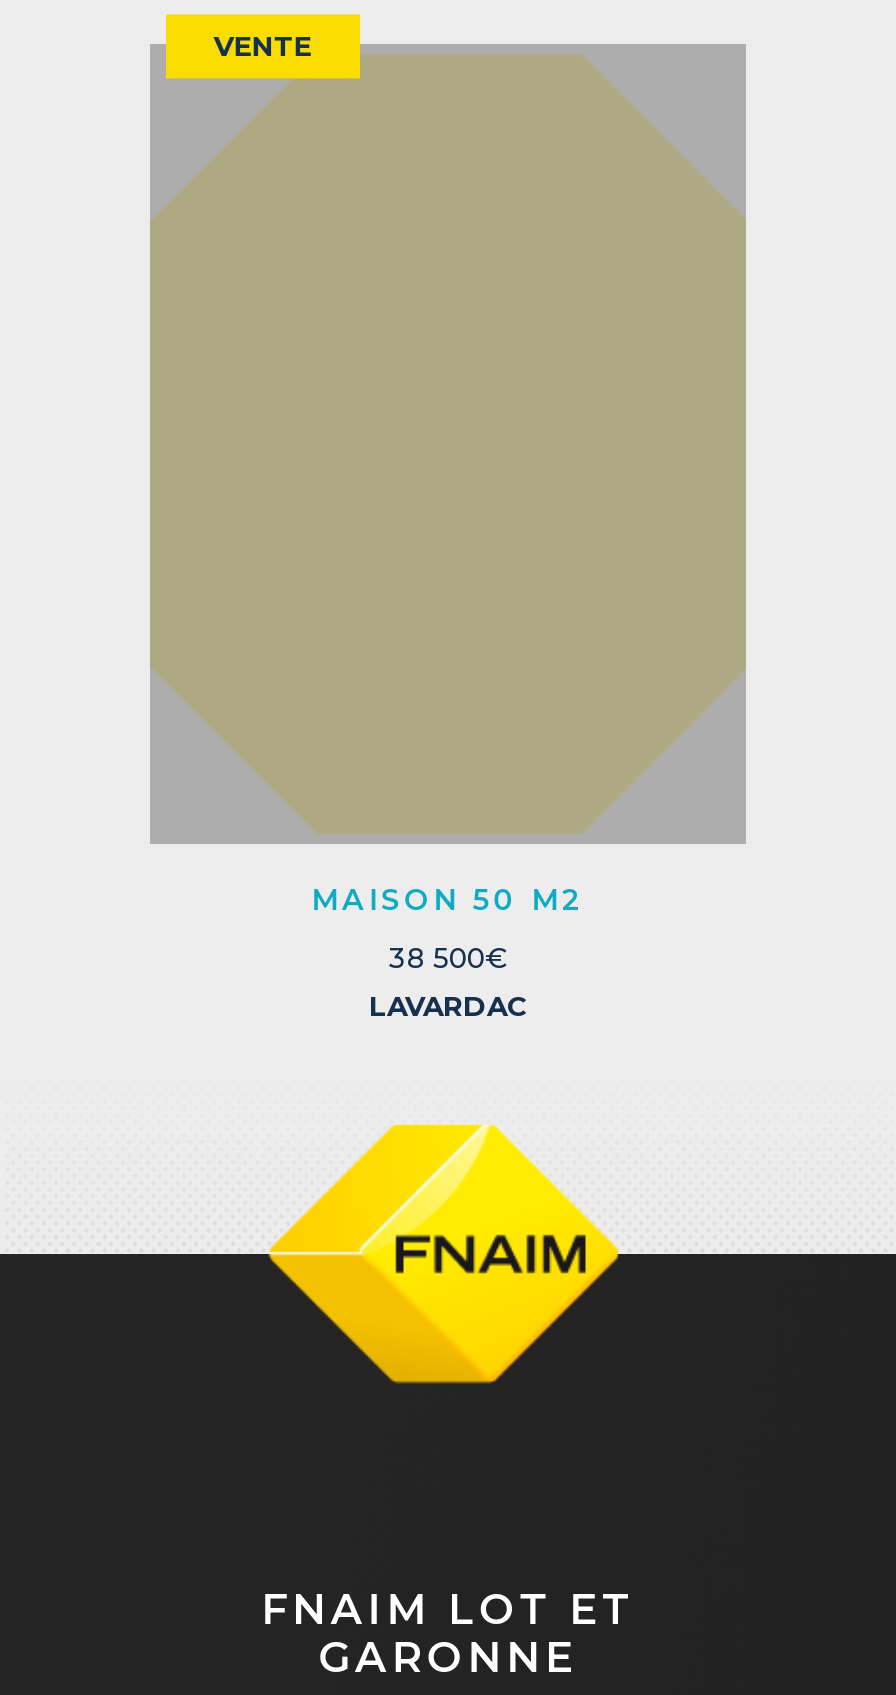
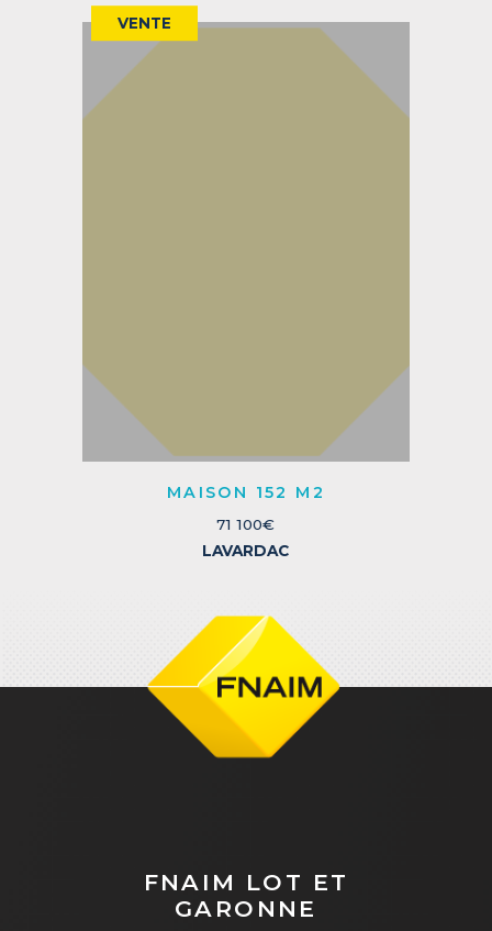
- MAISON 50 M2
+ MAISON 152 M2

- 38 500€
+ 71 100€
